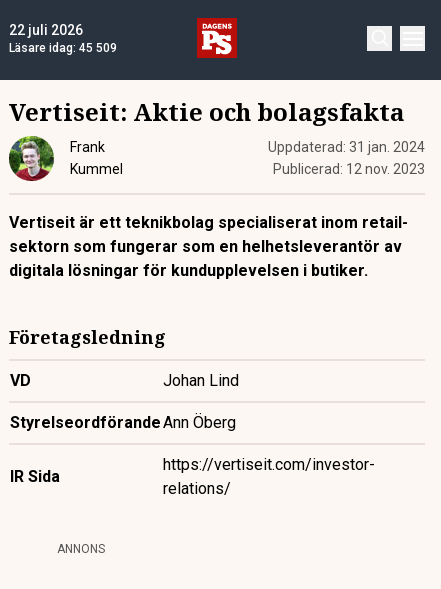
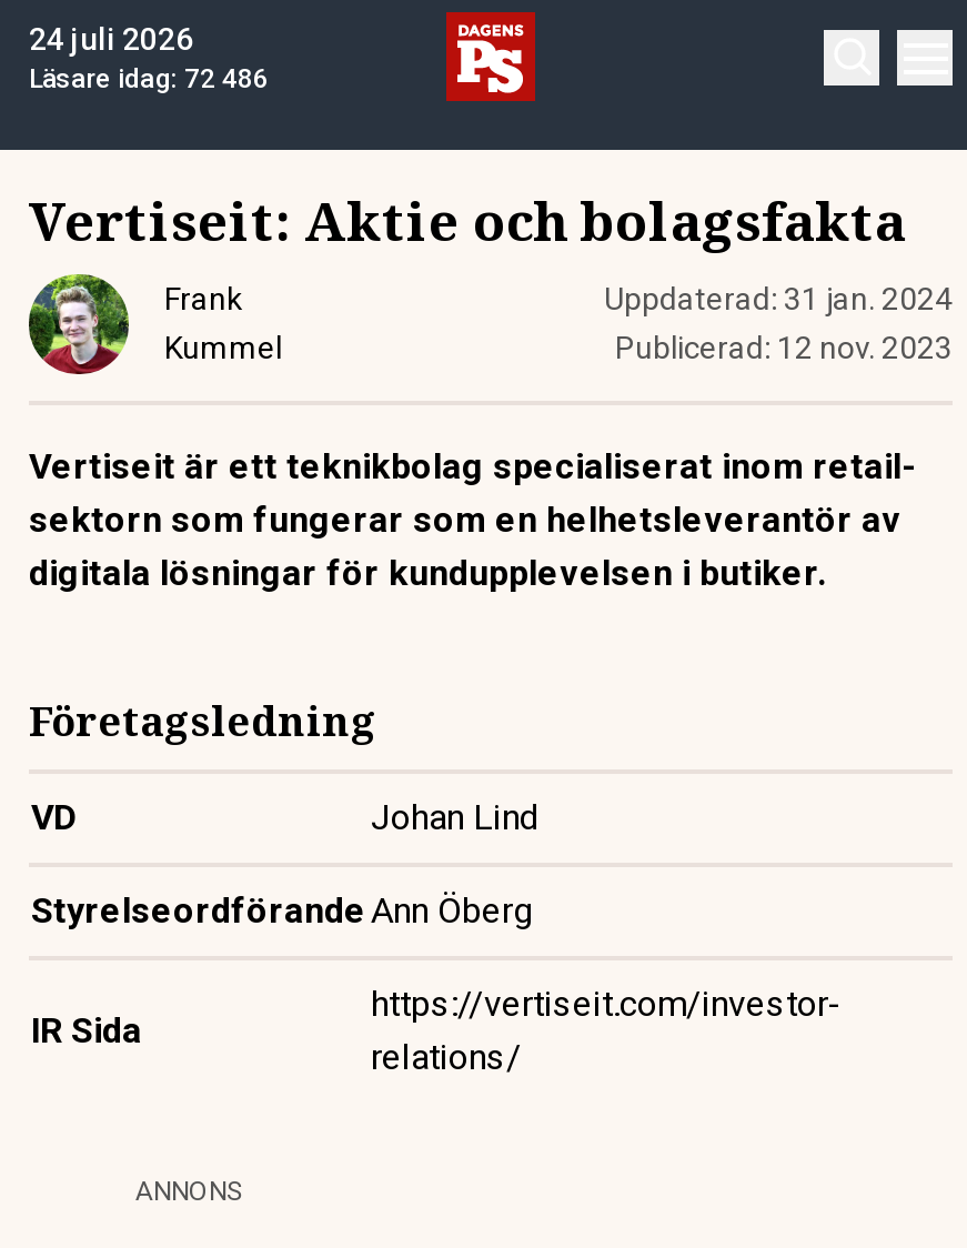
- 22 juli 2026
+ 24 juli 2026

- Läsare idag: 45 509
+ Läsare idag: 72 486
